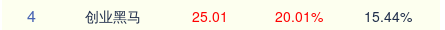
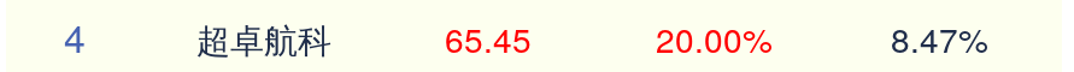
- 创业黑马
- 25.01
- 20.01%
- 15.44%
+ 超卓航科
+ 65.45
+ 20.00%
+ 8.47%
